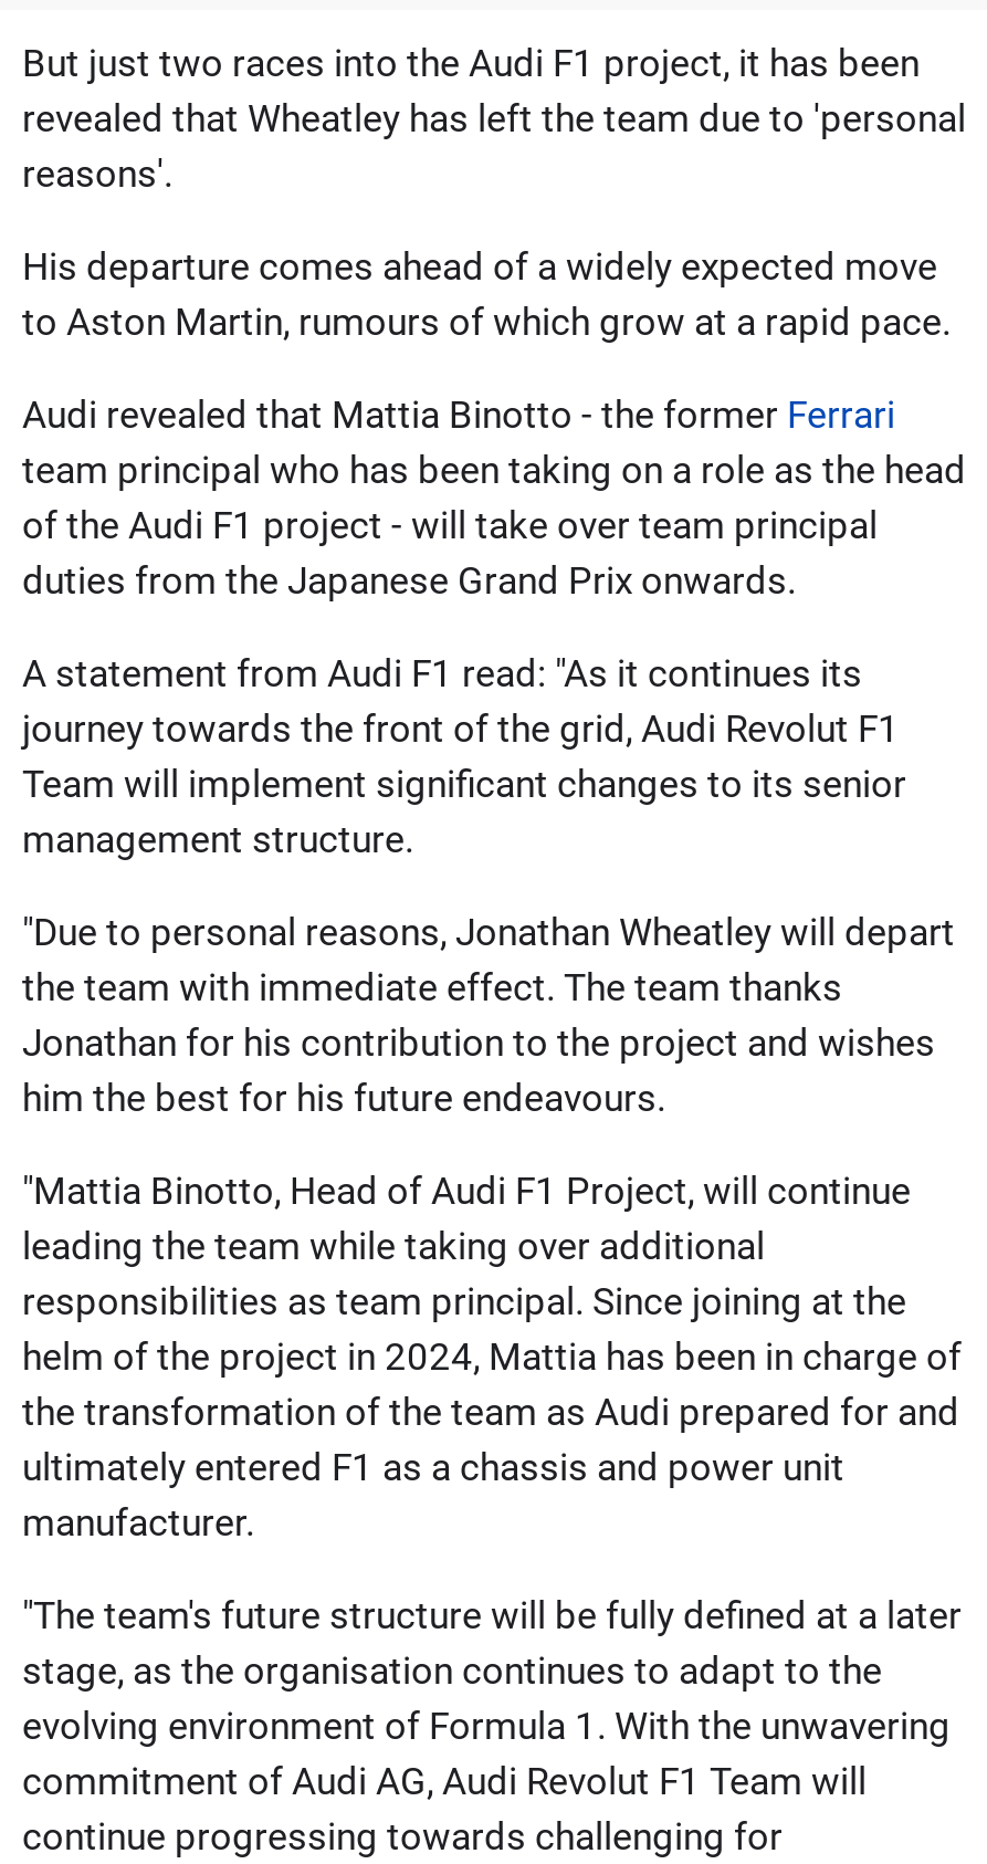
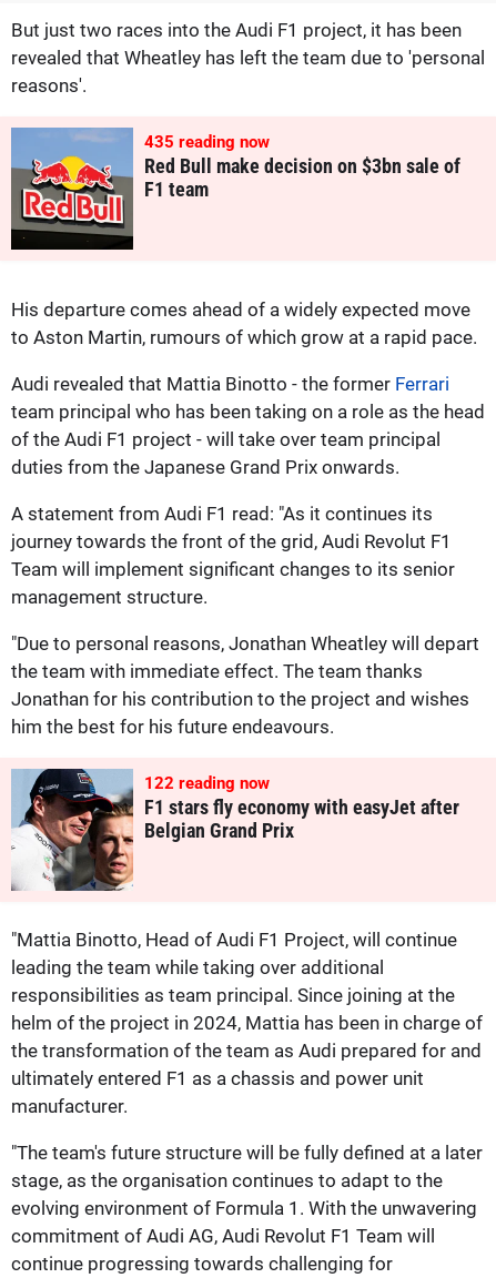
+ [image]
+ 435 reading now
+ Red Bull make decision on $3bn sale of
+ F1 team

+ [image]
+ 122 reading now
+ F1 stars fly economy with easyJet after
+ Belgian Grand Prix
